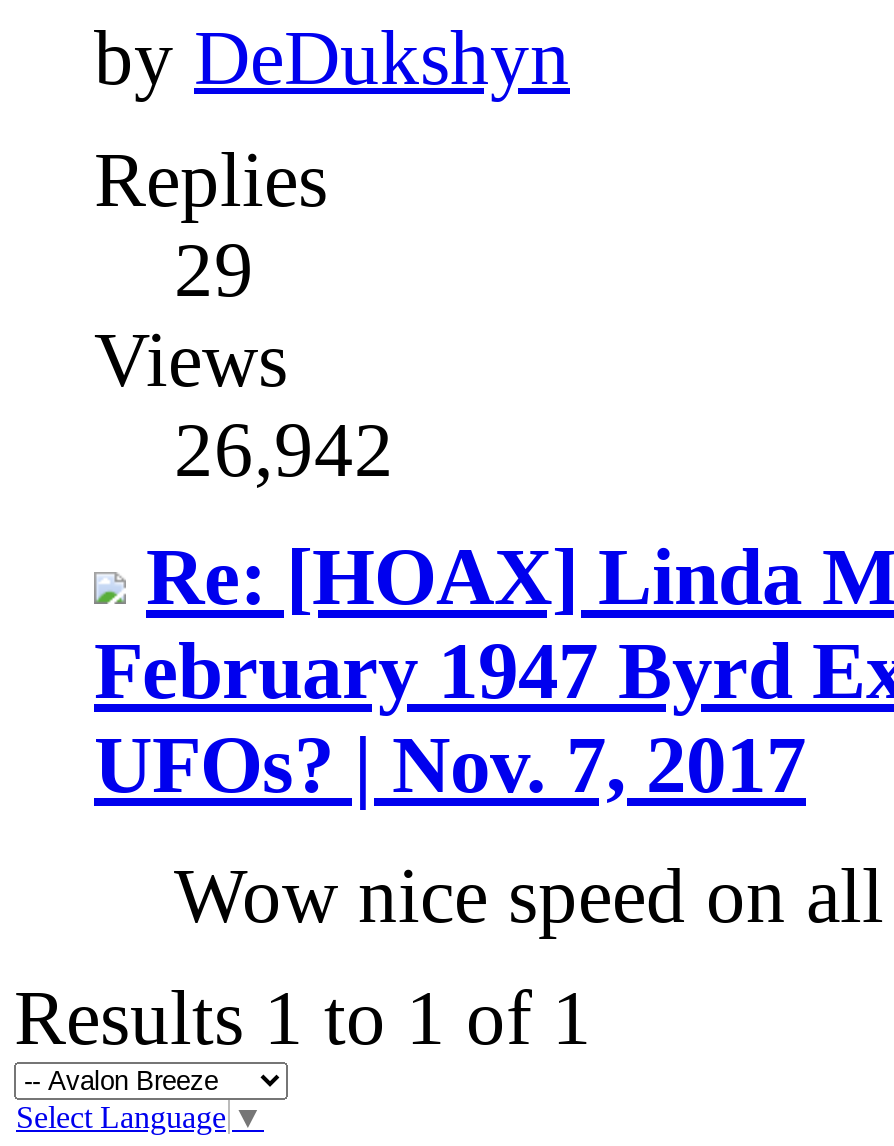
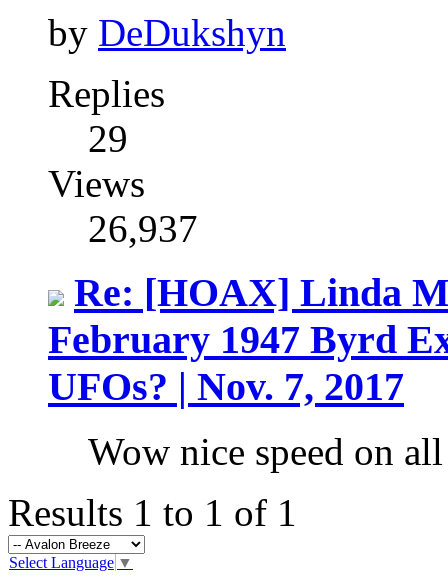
- 26,942
+ 26,937
